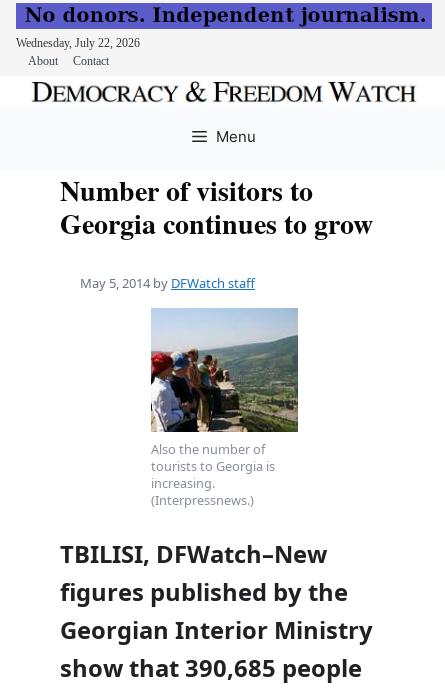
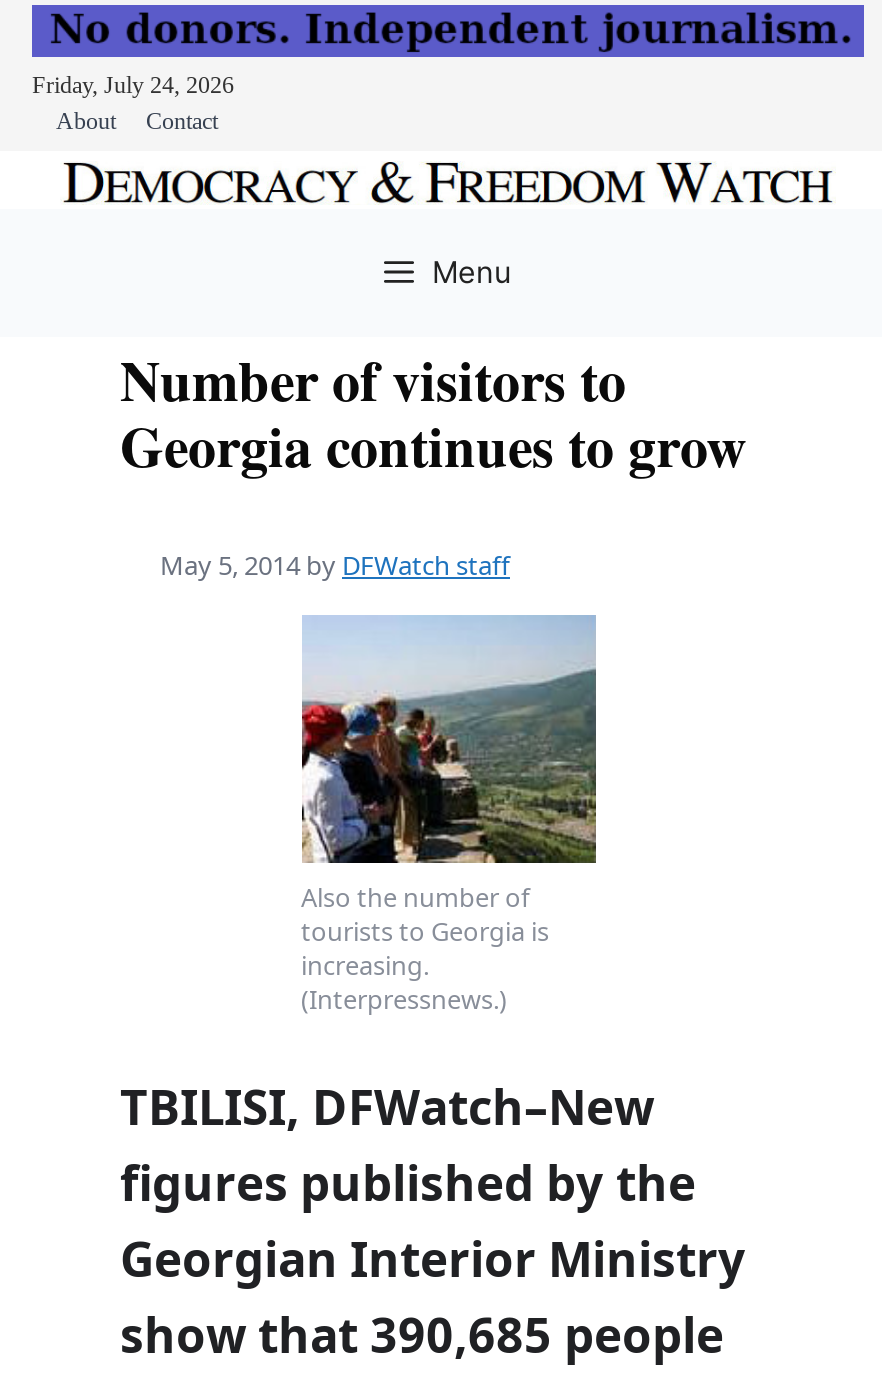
- Wednesday, July 22, 2026
+ Friday, July 24, 2026
